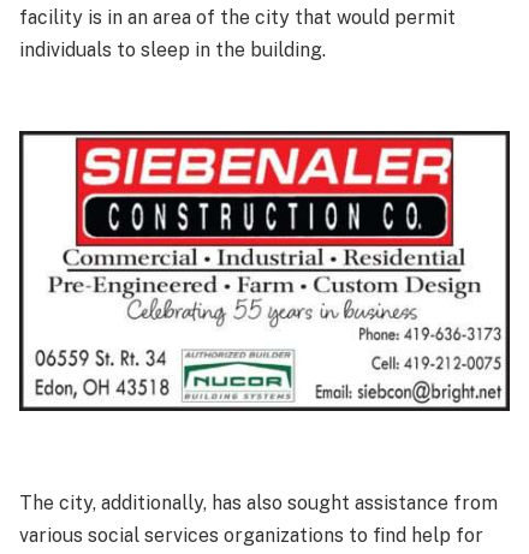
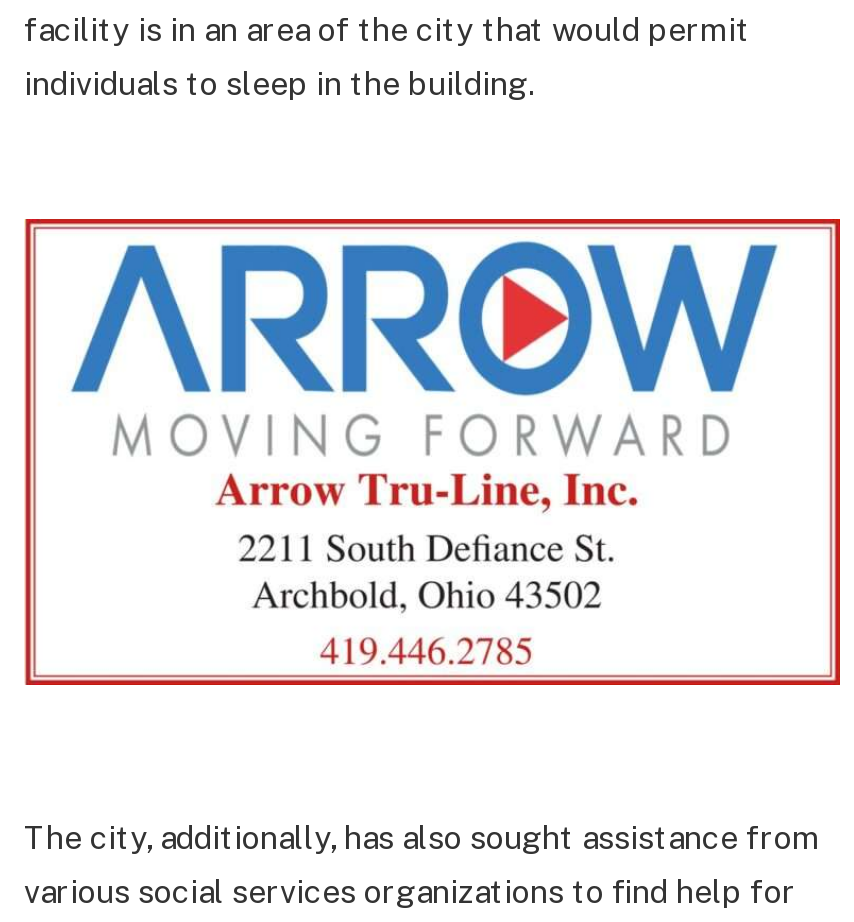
- [image]
+ [image]
